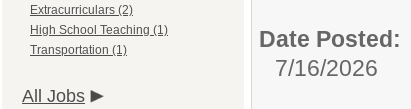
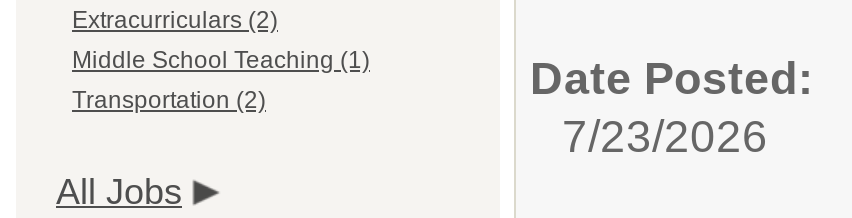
- High School Teaching (1)
+ Middle School Teaching (1)

- Transportation (1)
+ Transportation (2)

- 7/16/2026
+ 7/23/2026
